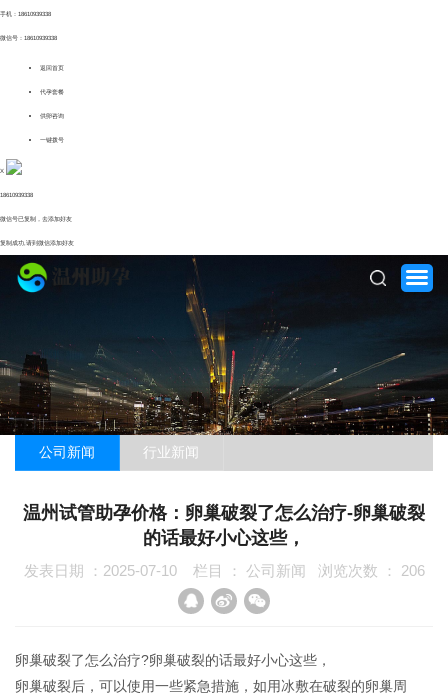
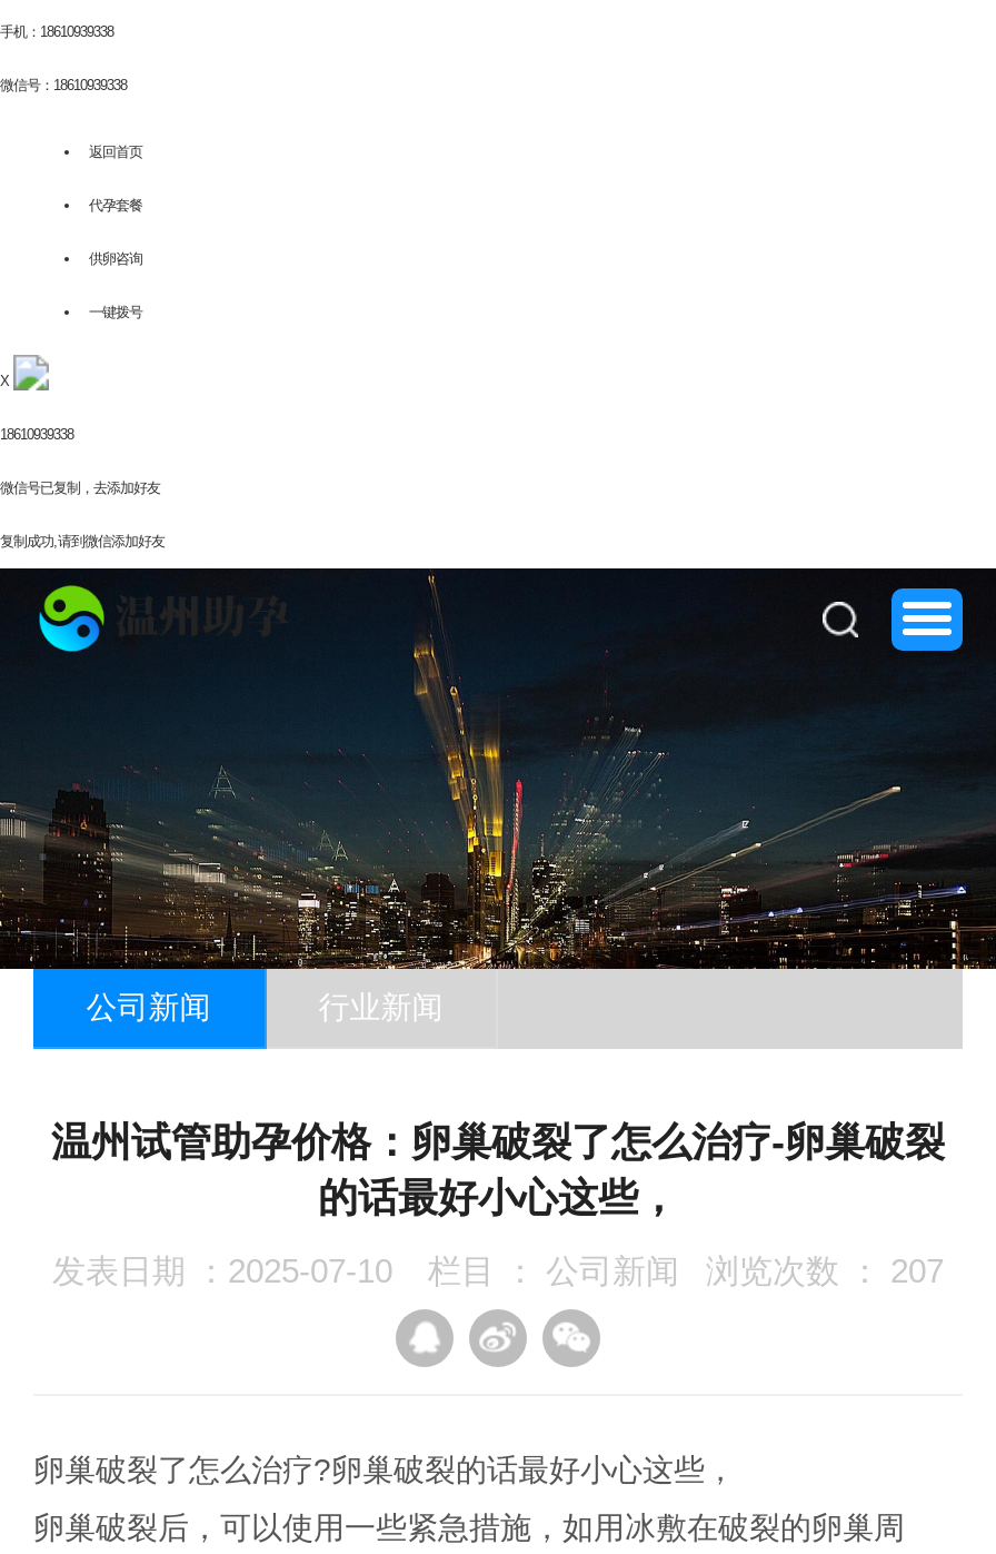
- 发表日期 ：2025-07-10 栏目 ：公司新闻 浏览次数 ：206
+ 发表日期 ：2025-07-10 栏目 ：公司新闻 浏览次数 ：207
